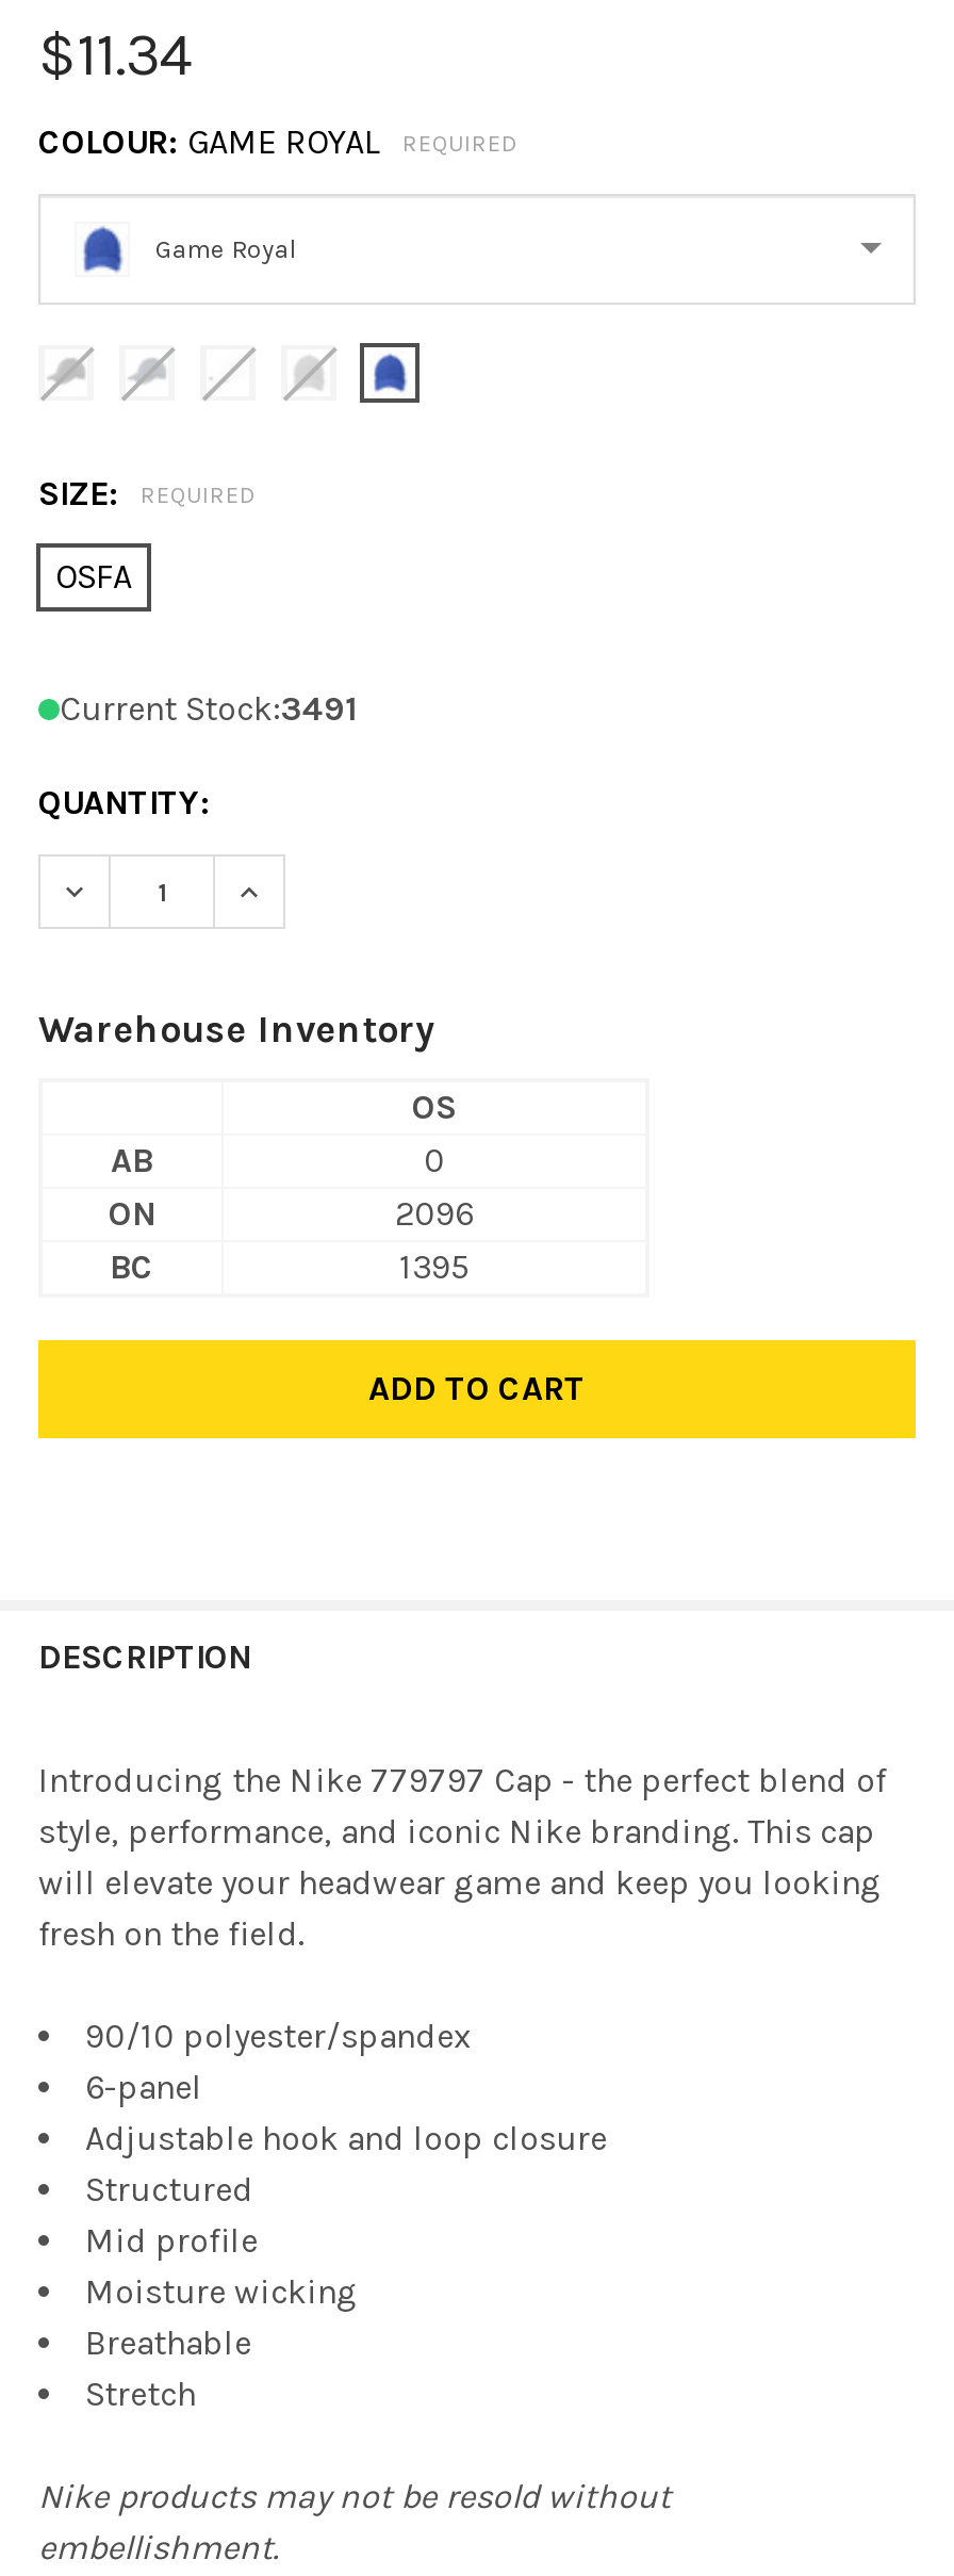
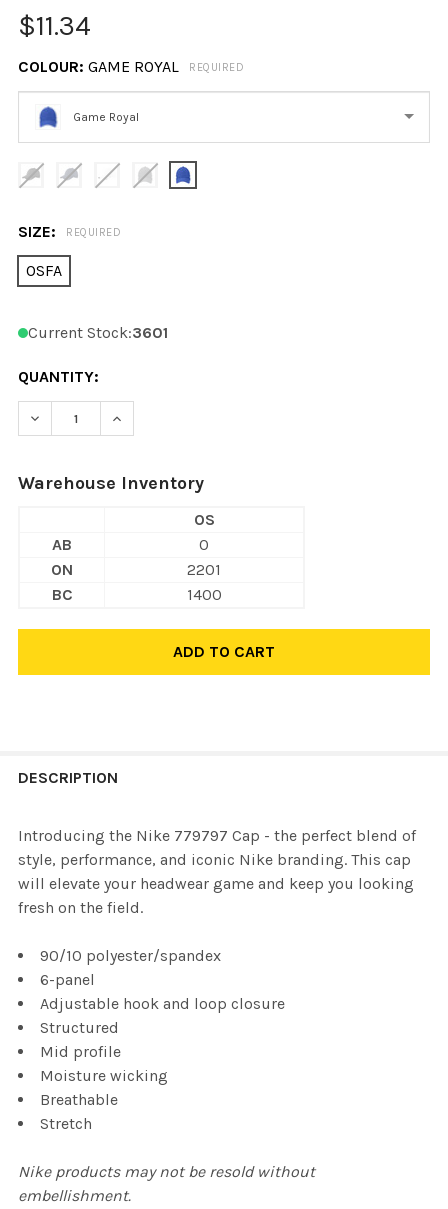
- Current Stock:3491
+ Current Stock:3601

- 2096
+ 2201

- 1395
+ 1400
